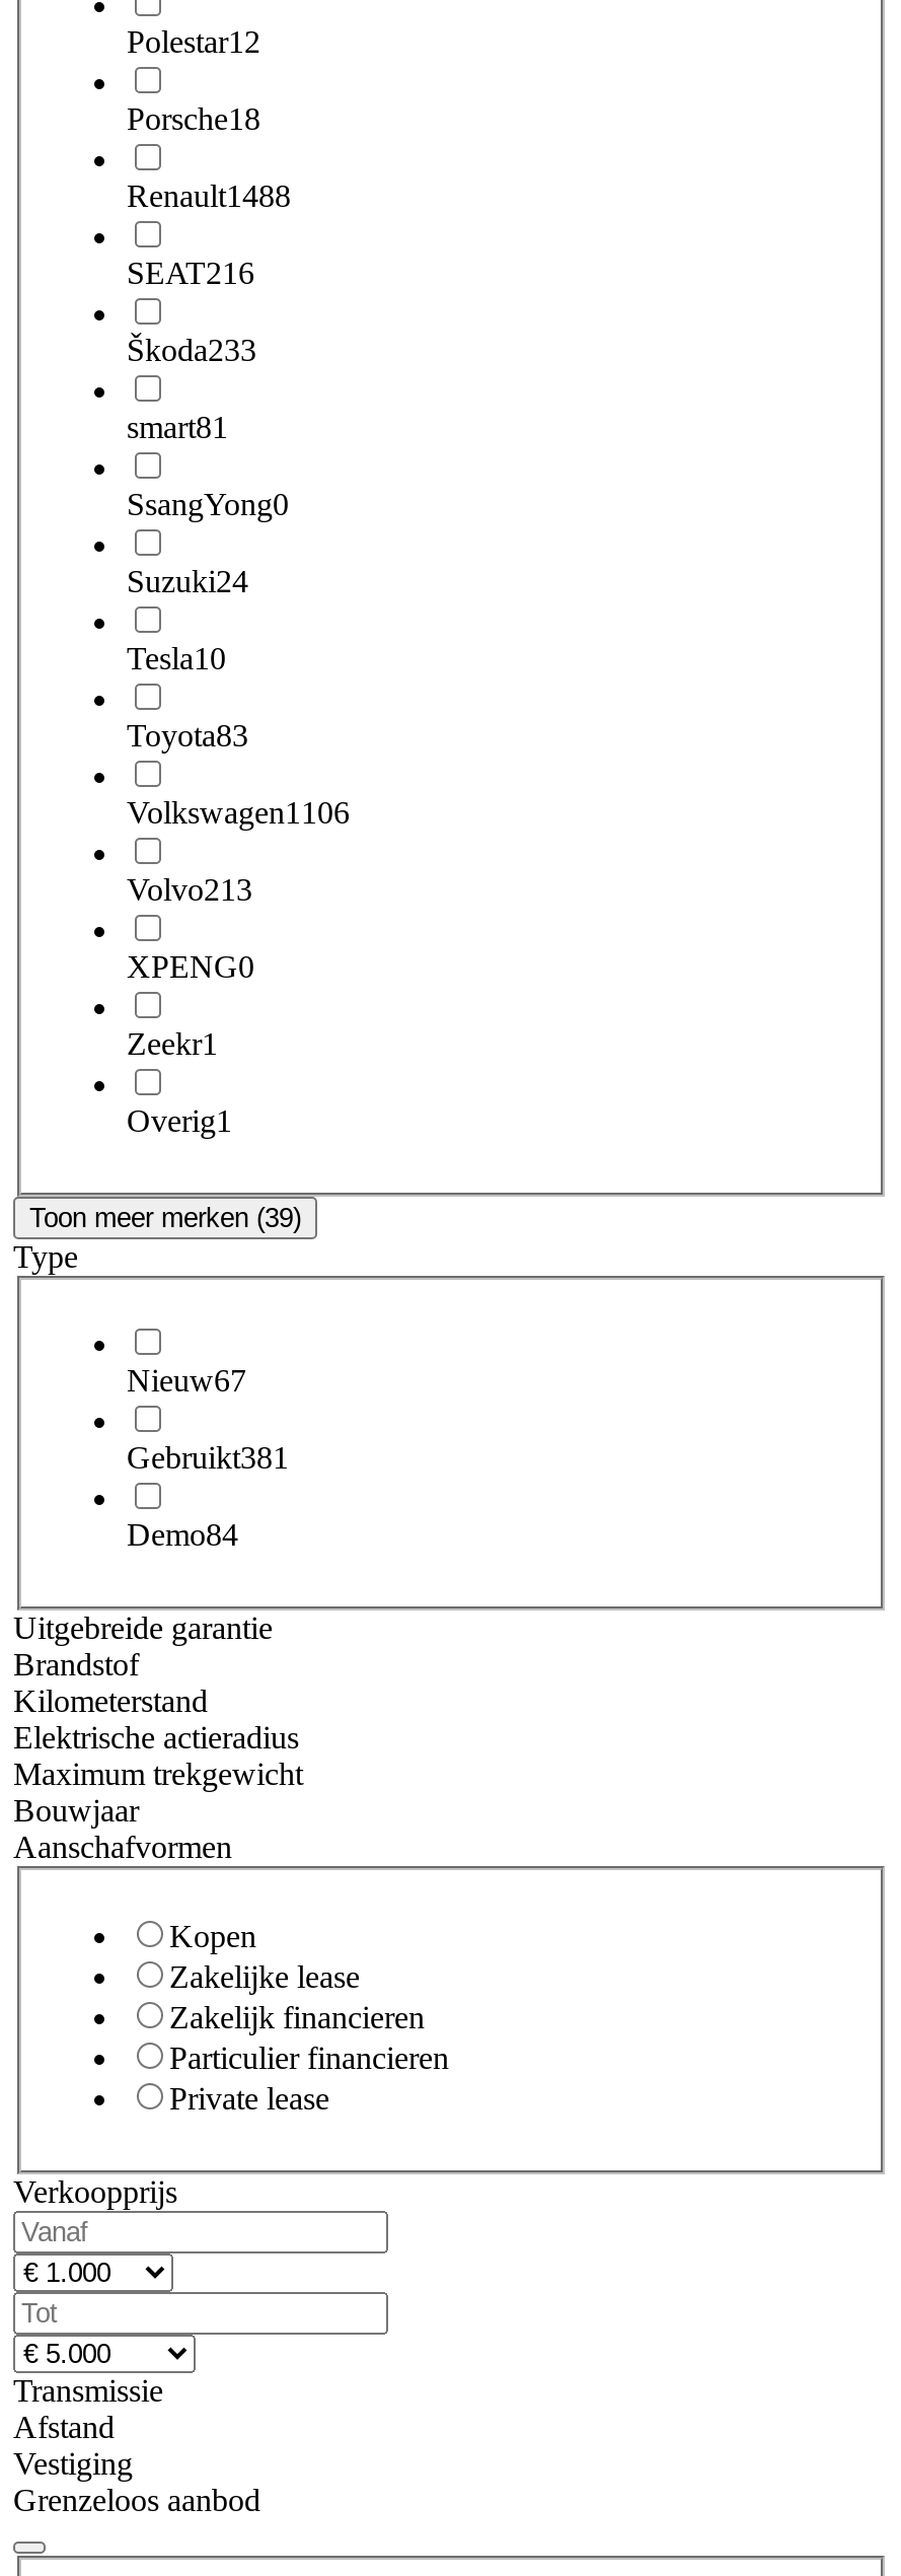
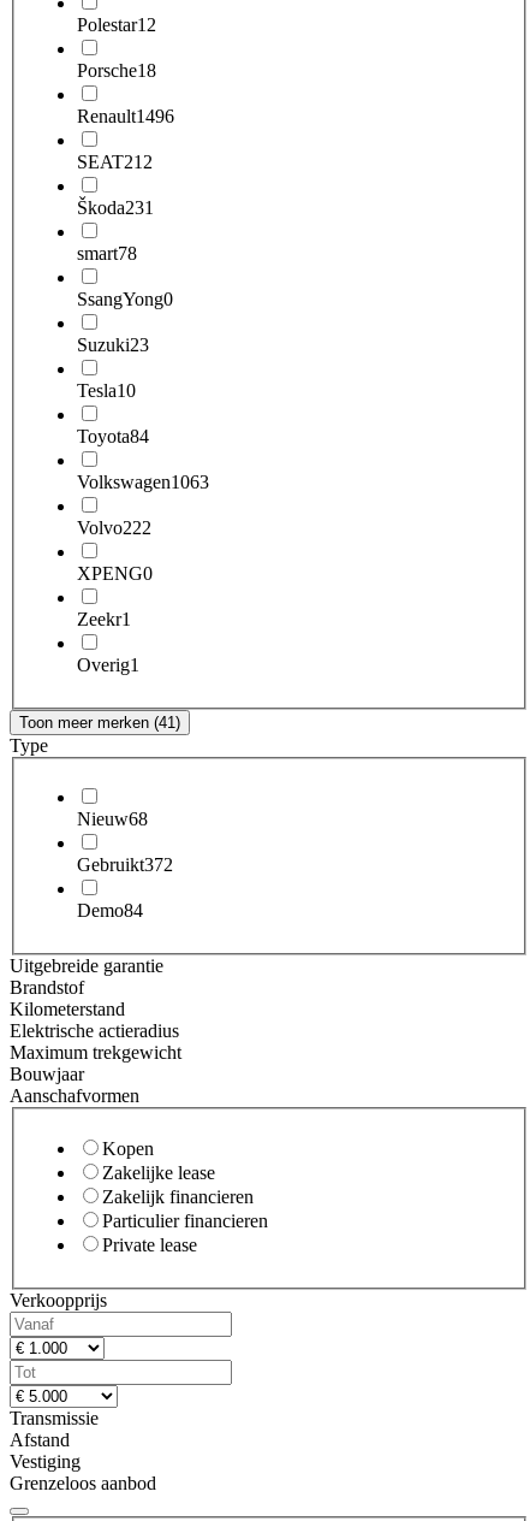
- Renault1488
+ Renault1496

- SEAT216
+ SEAT212

- Škoda233
+ Škoda231

- smart81
+ smart78

- Suzuki24
+ Suzuki23

- Toyota83
+ Toyota84

- Volkswagen1106
+ Volkswagen1063

- Volvo213
+ Volvo222

- Toon meer merken (39)
+ Toon meer merken (41)

- Nieuw67
+ Nieuw68

- Gebruikt381
+ Gebruikt372
